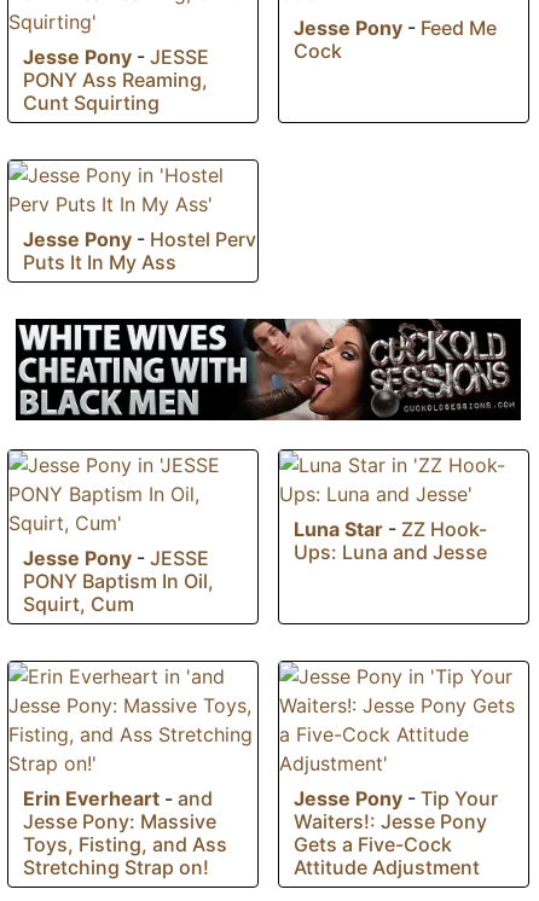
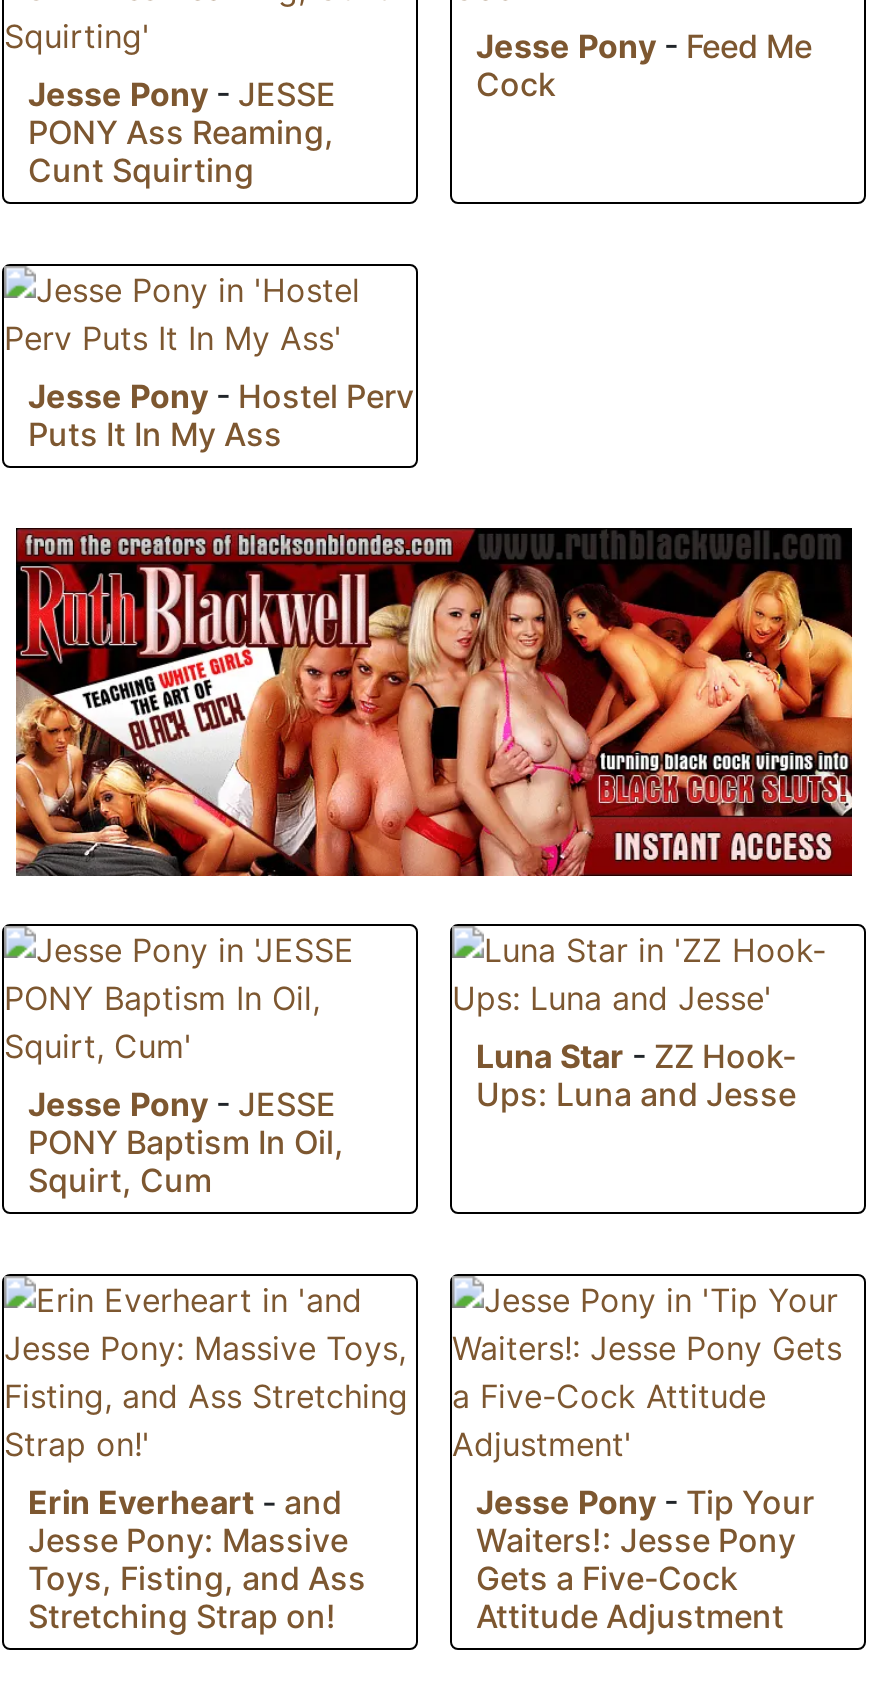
- [image]
+ [image]
